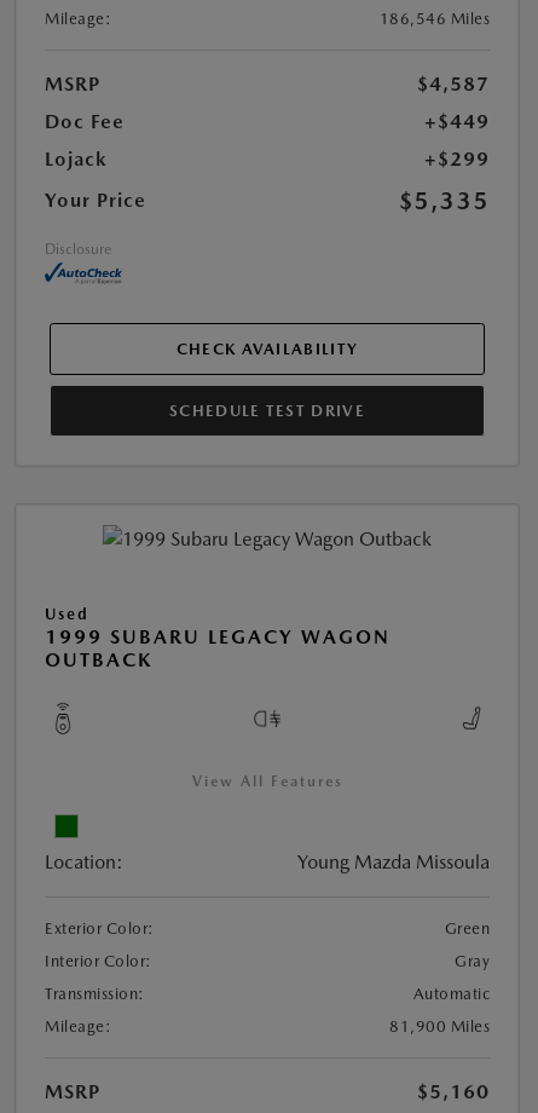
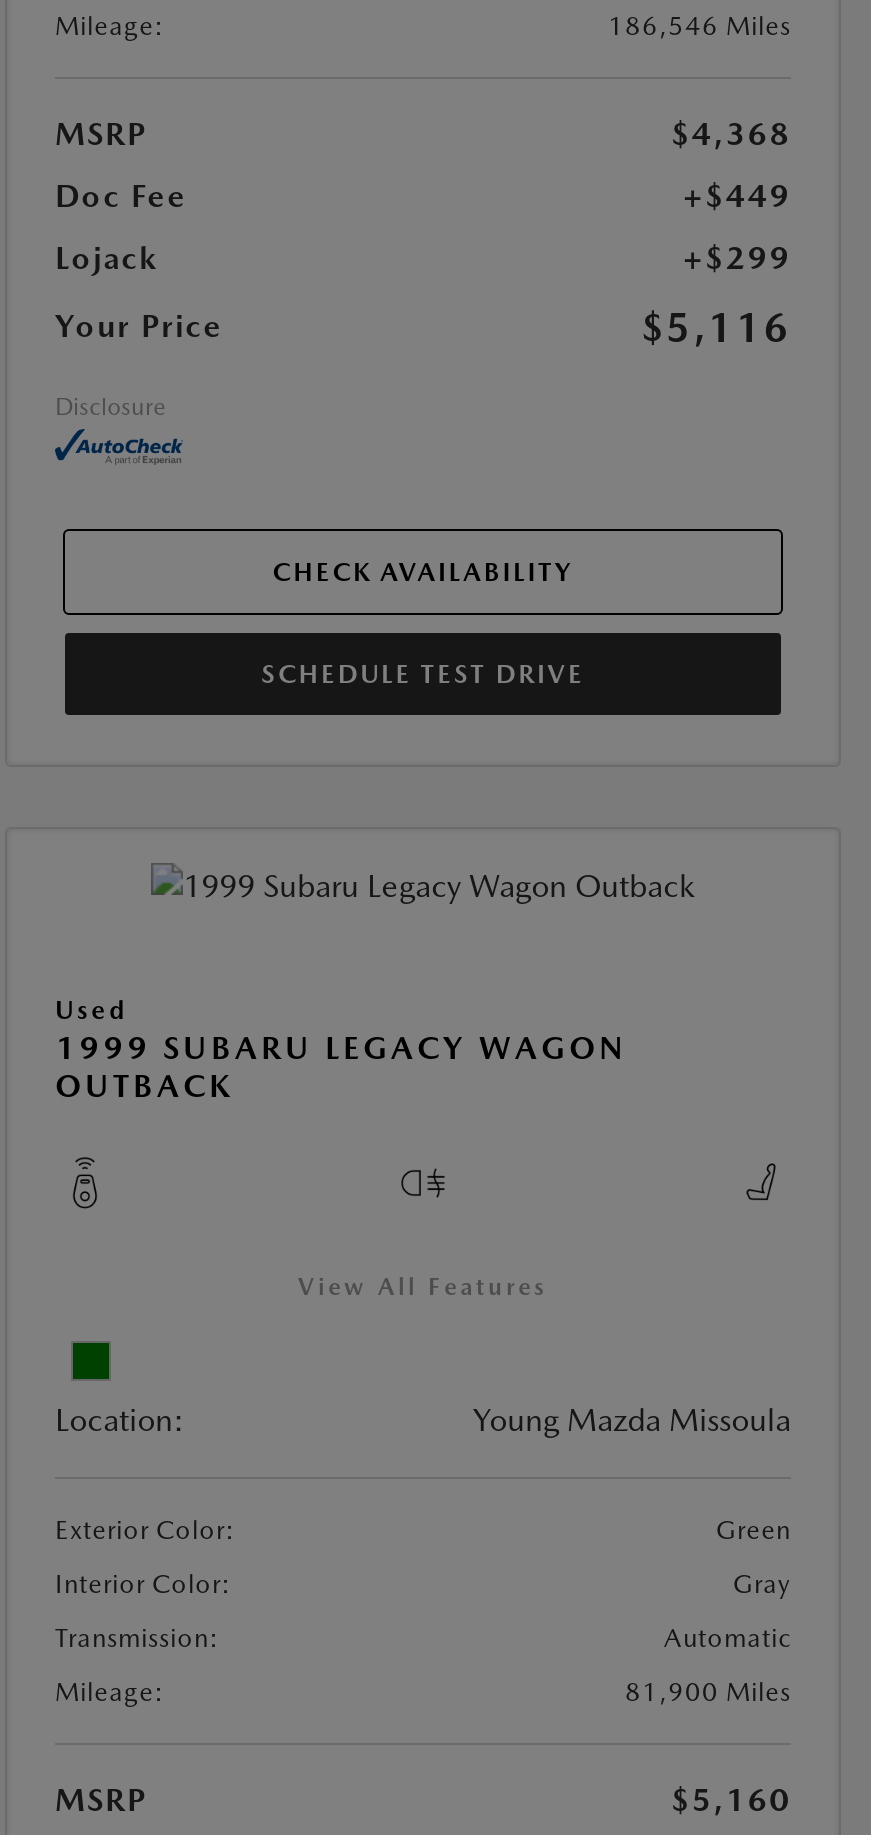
- $4,587
+ $4,368

- $5,335
+ $5,116
